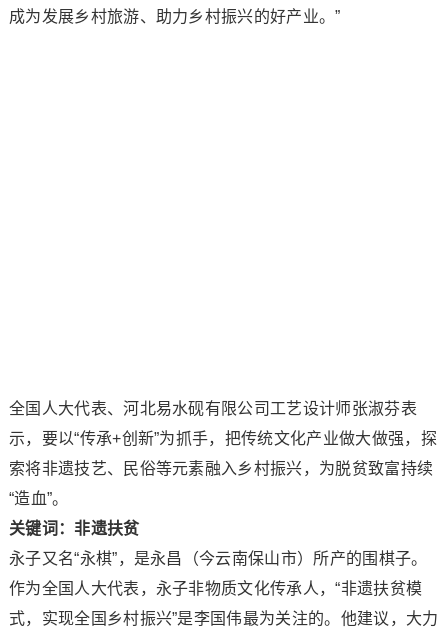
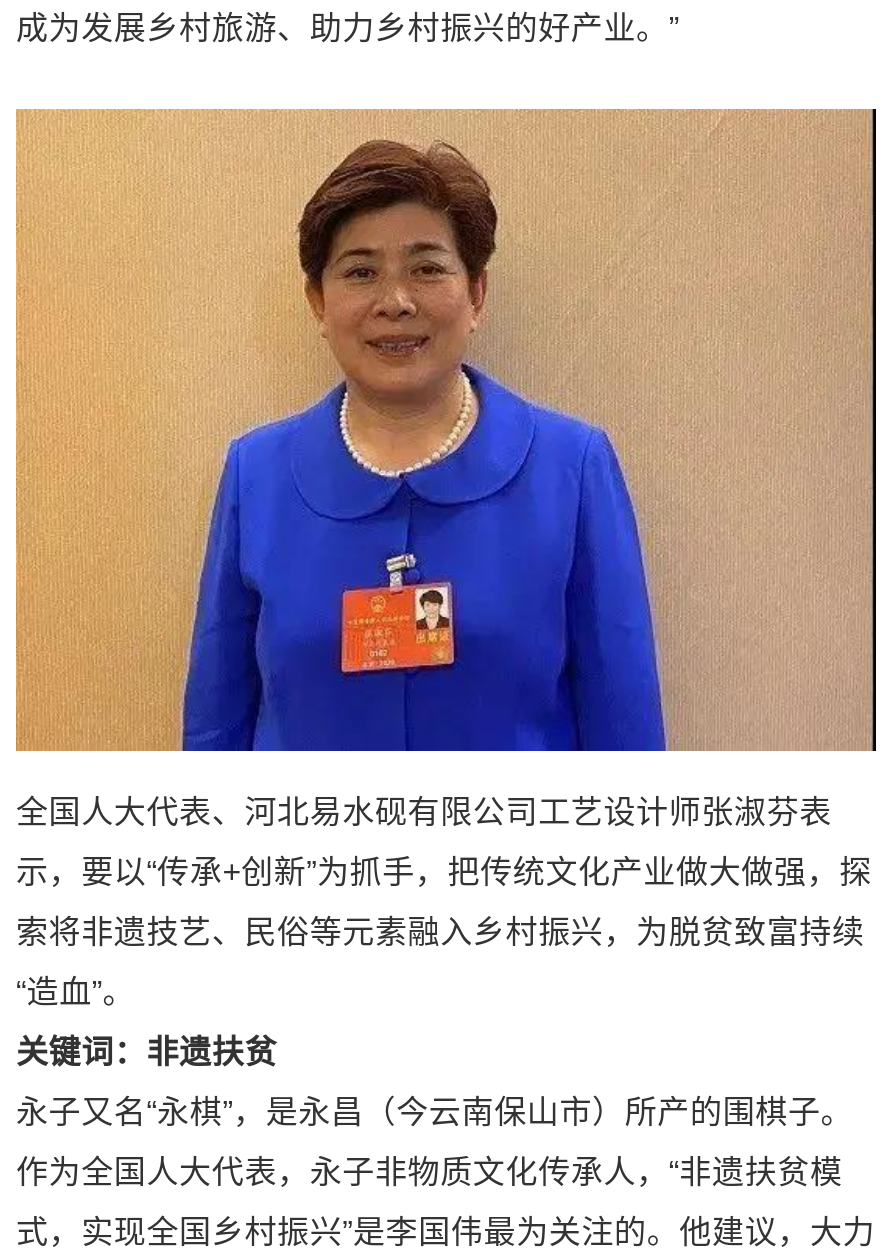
+ [image]
